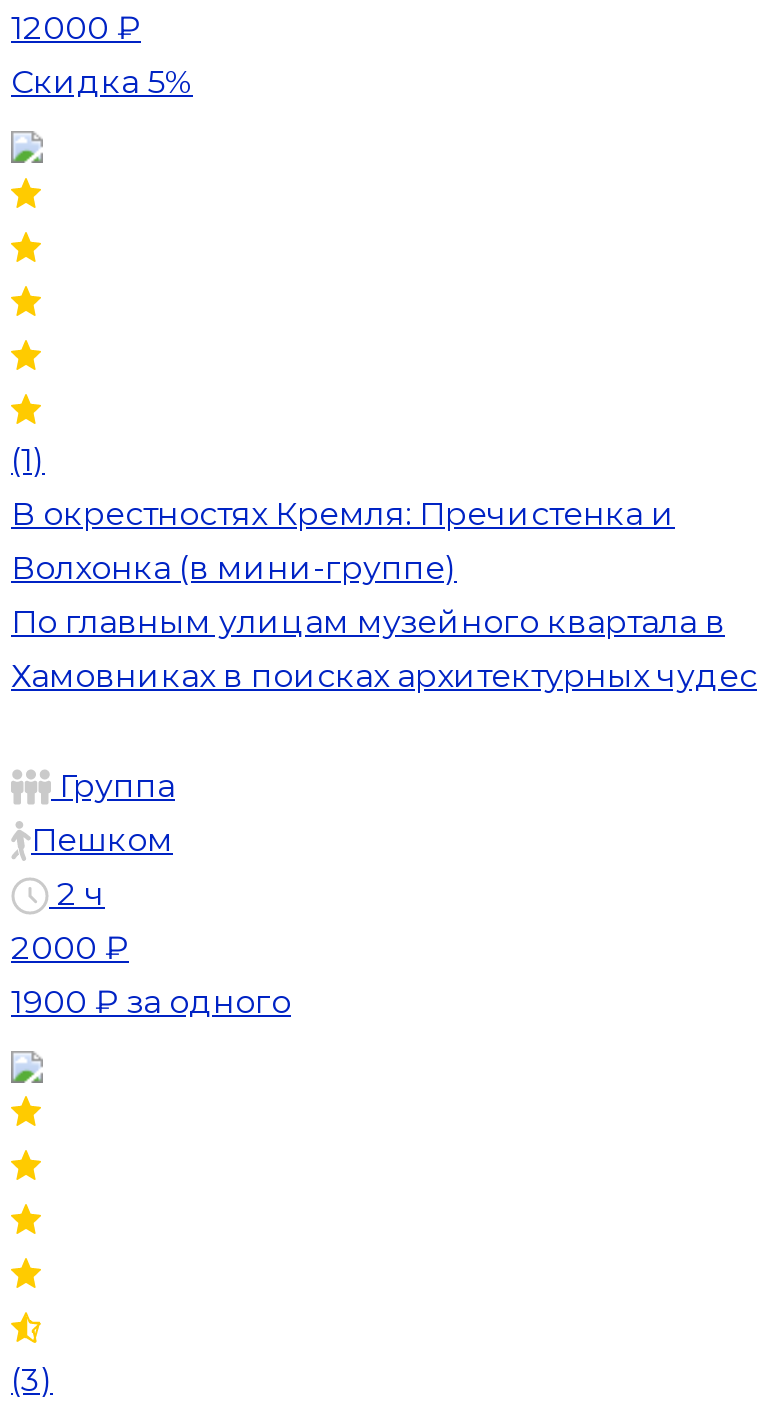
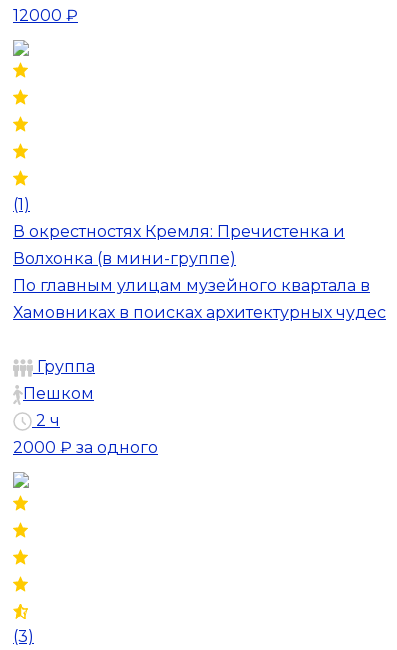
- Скидка 5%

- 2000 ₽
- 1900 ₽ за одного
+ 2000 ₽ за одного
